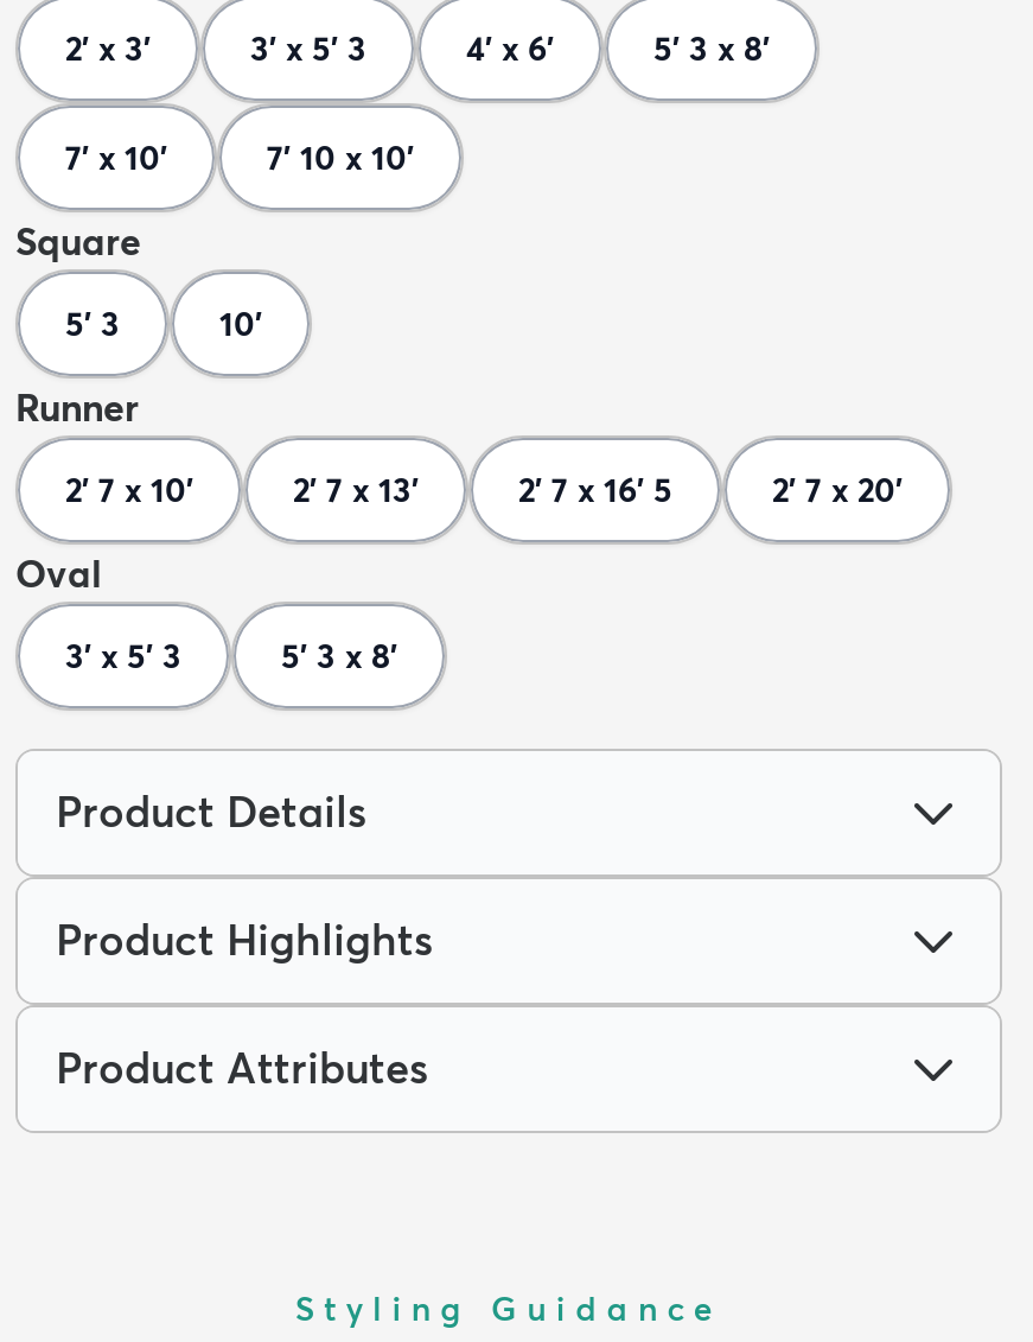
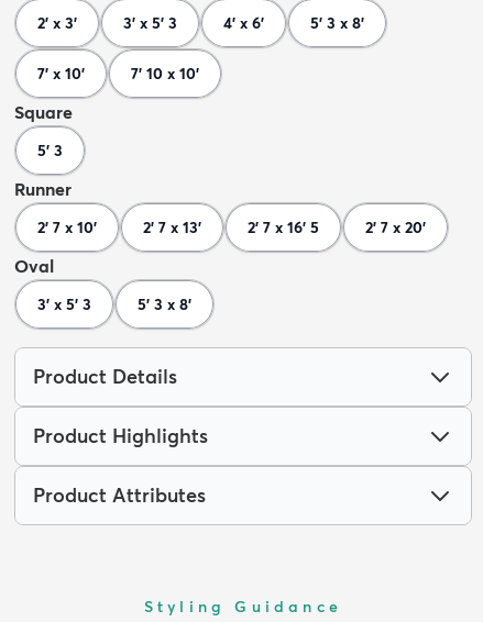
- 10'
